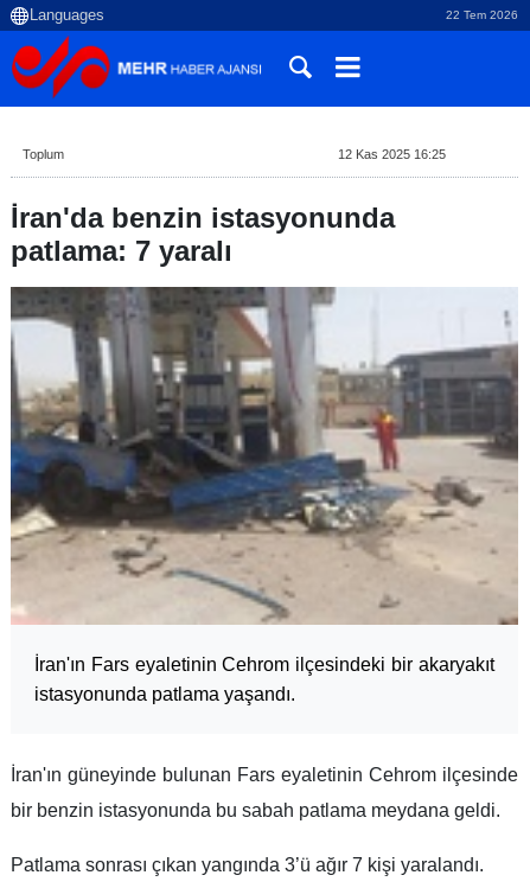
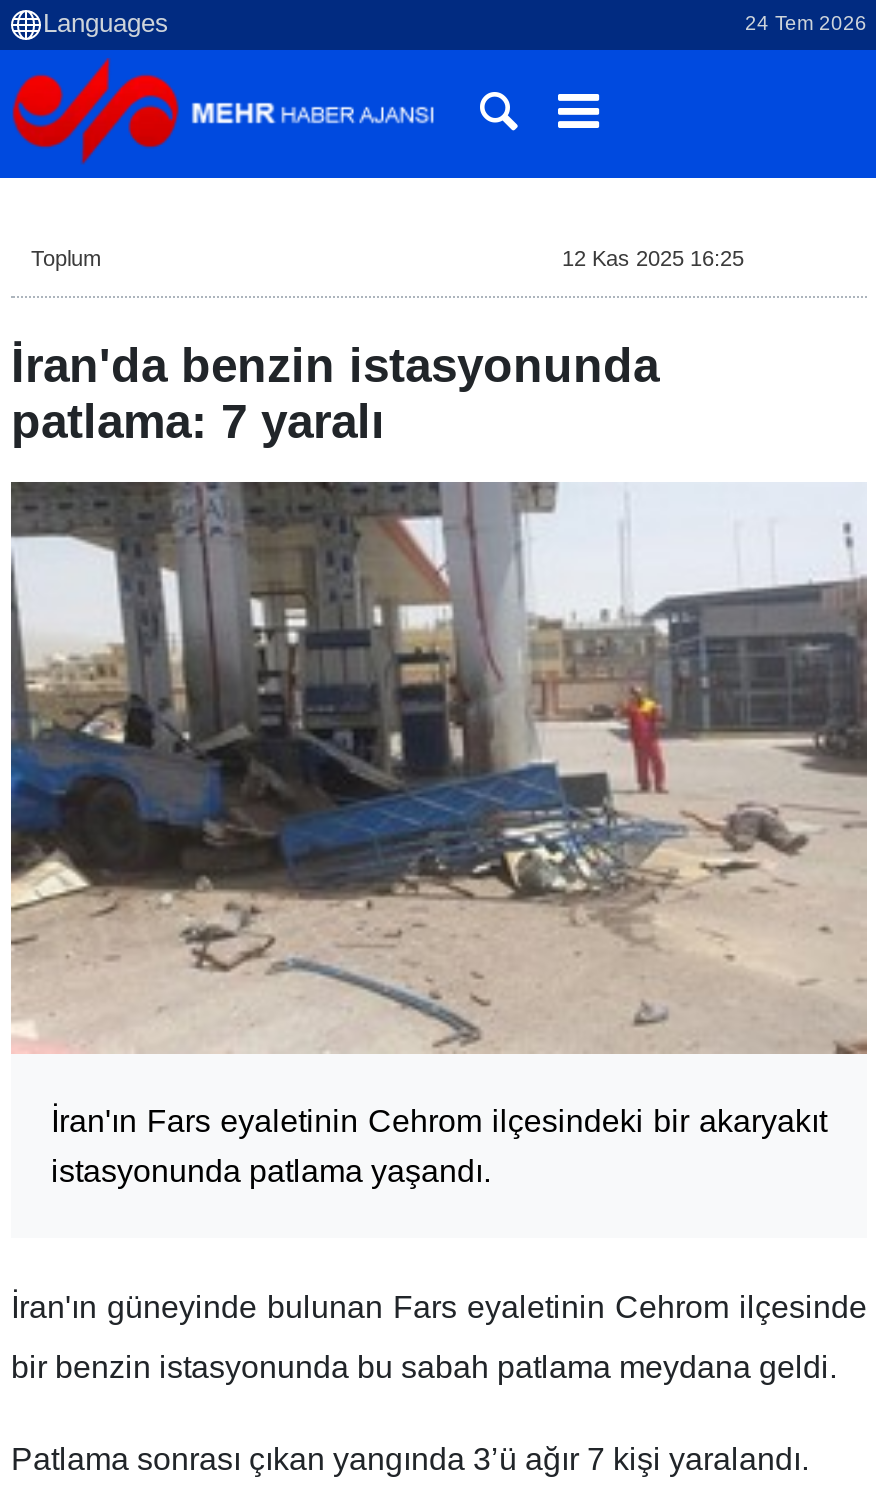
- 22 Tem 2026
+ 24 Tem 2026
